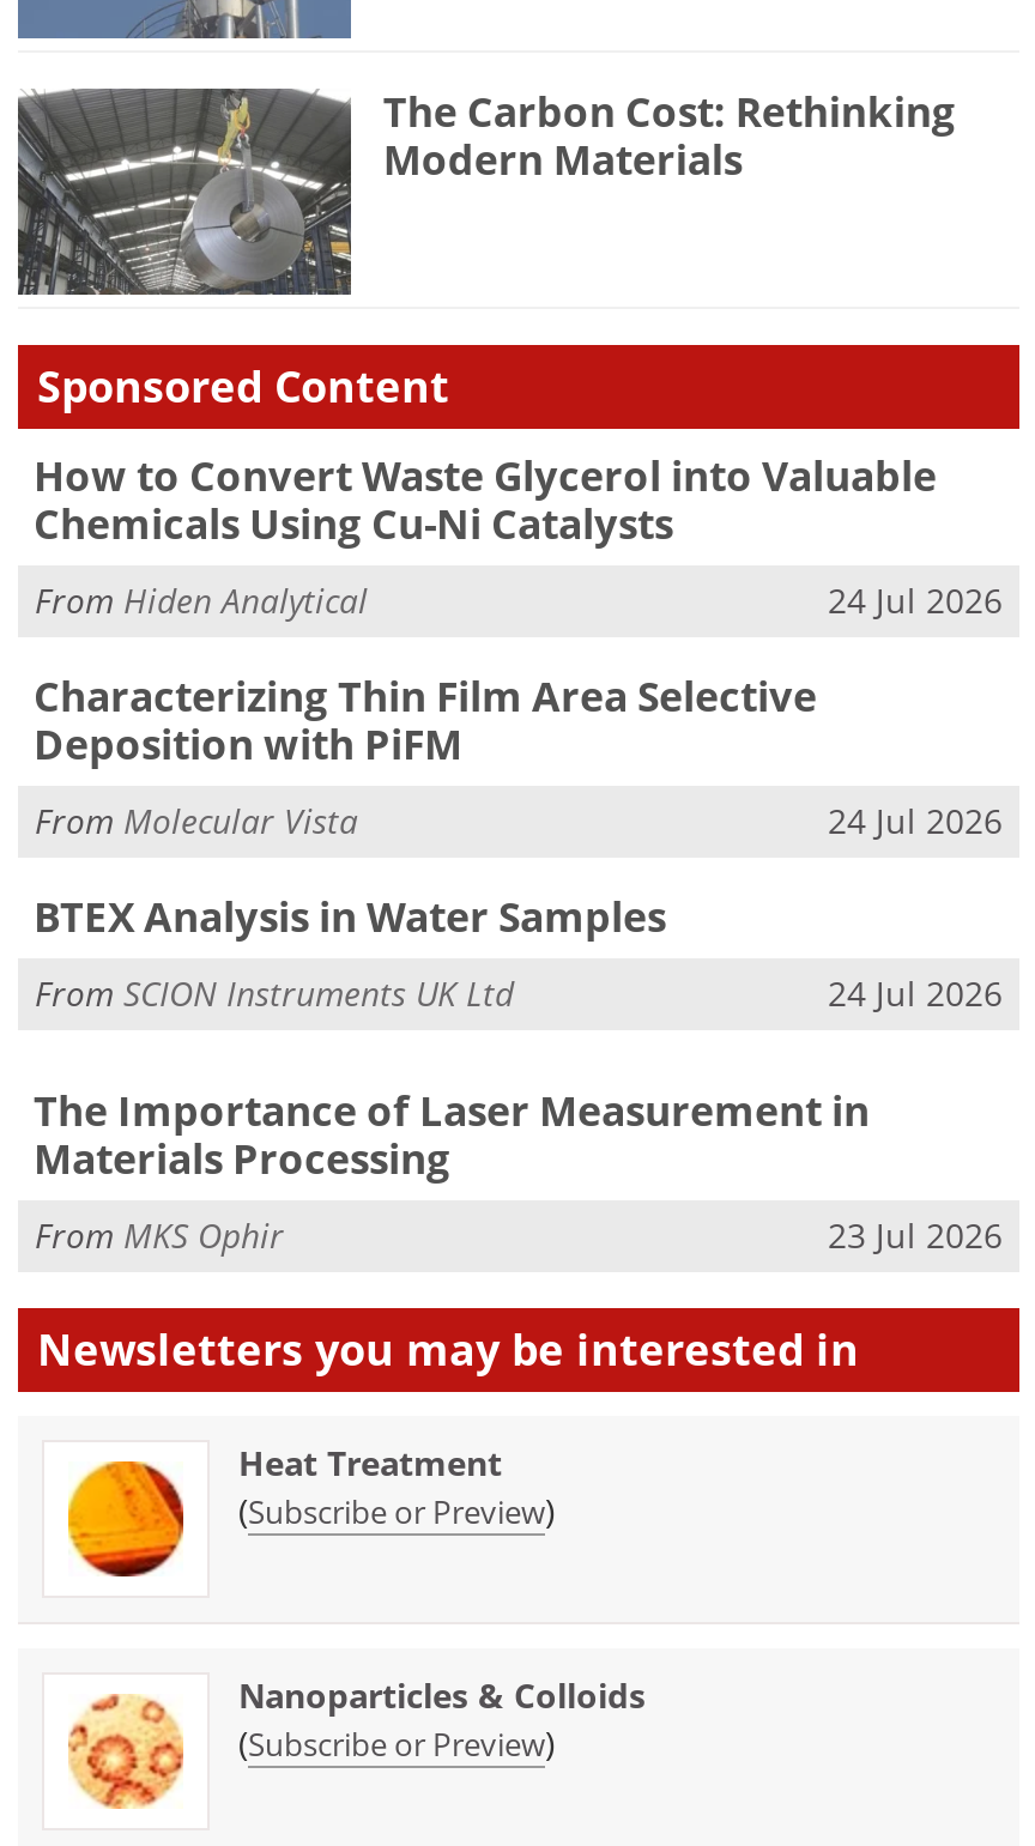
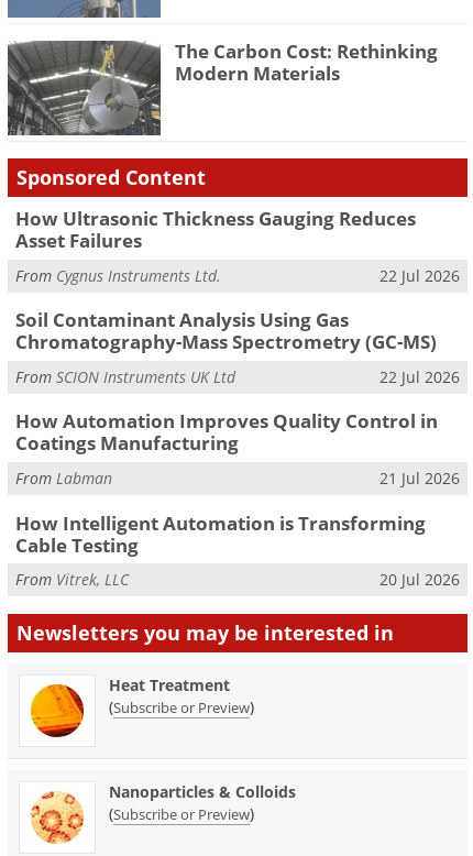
- How to Convert Waste Glycerol into Valuable
- Chemicals Using Cu-Ni Catalysts
- From Hiden Analytical
- 24 Jul 2026
- Characterizing Thin Film Area Selective
- Deposition with PiFM
- From Molecular Vista
- 24 Jul 2026
- BTEX Analysis in Water Samples
+ How Ultrasonic Thickness Gauging Reduces
+ Asset Failures
+ From Cygnus Instruments Ltd.
+ 22 Jul 2026
+ Soil Contaminant Analysis Using Gas
+ Chromatography-Mass Spectrometry (GC-MS)

- 24 Jul 2026
- The Importance of Laser Measurement in
- Materials Processing
- From MKS Ophir
- 23 Jul 2026
+ 22 Jul 2026
+ How Automation Improves Quality Control in
+ Coatings Manufacturing
+ From Labman
+ 21 Jul 2026
+ How Intelligent Automation is Transforming
+ Cable Testing
+ From Vitrek, LLC
+ 20 Jul 2026

moved up: From SCION Instruments UK Ltd
